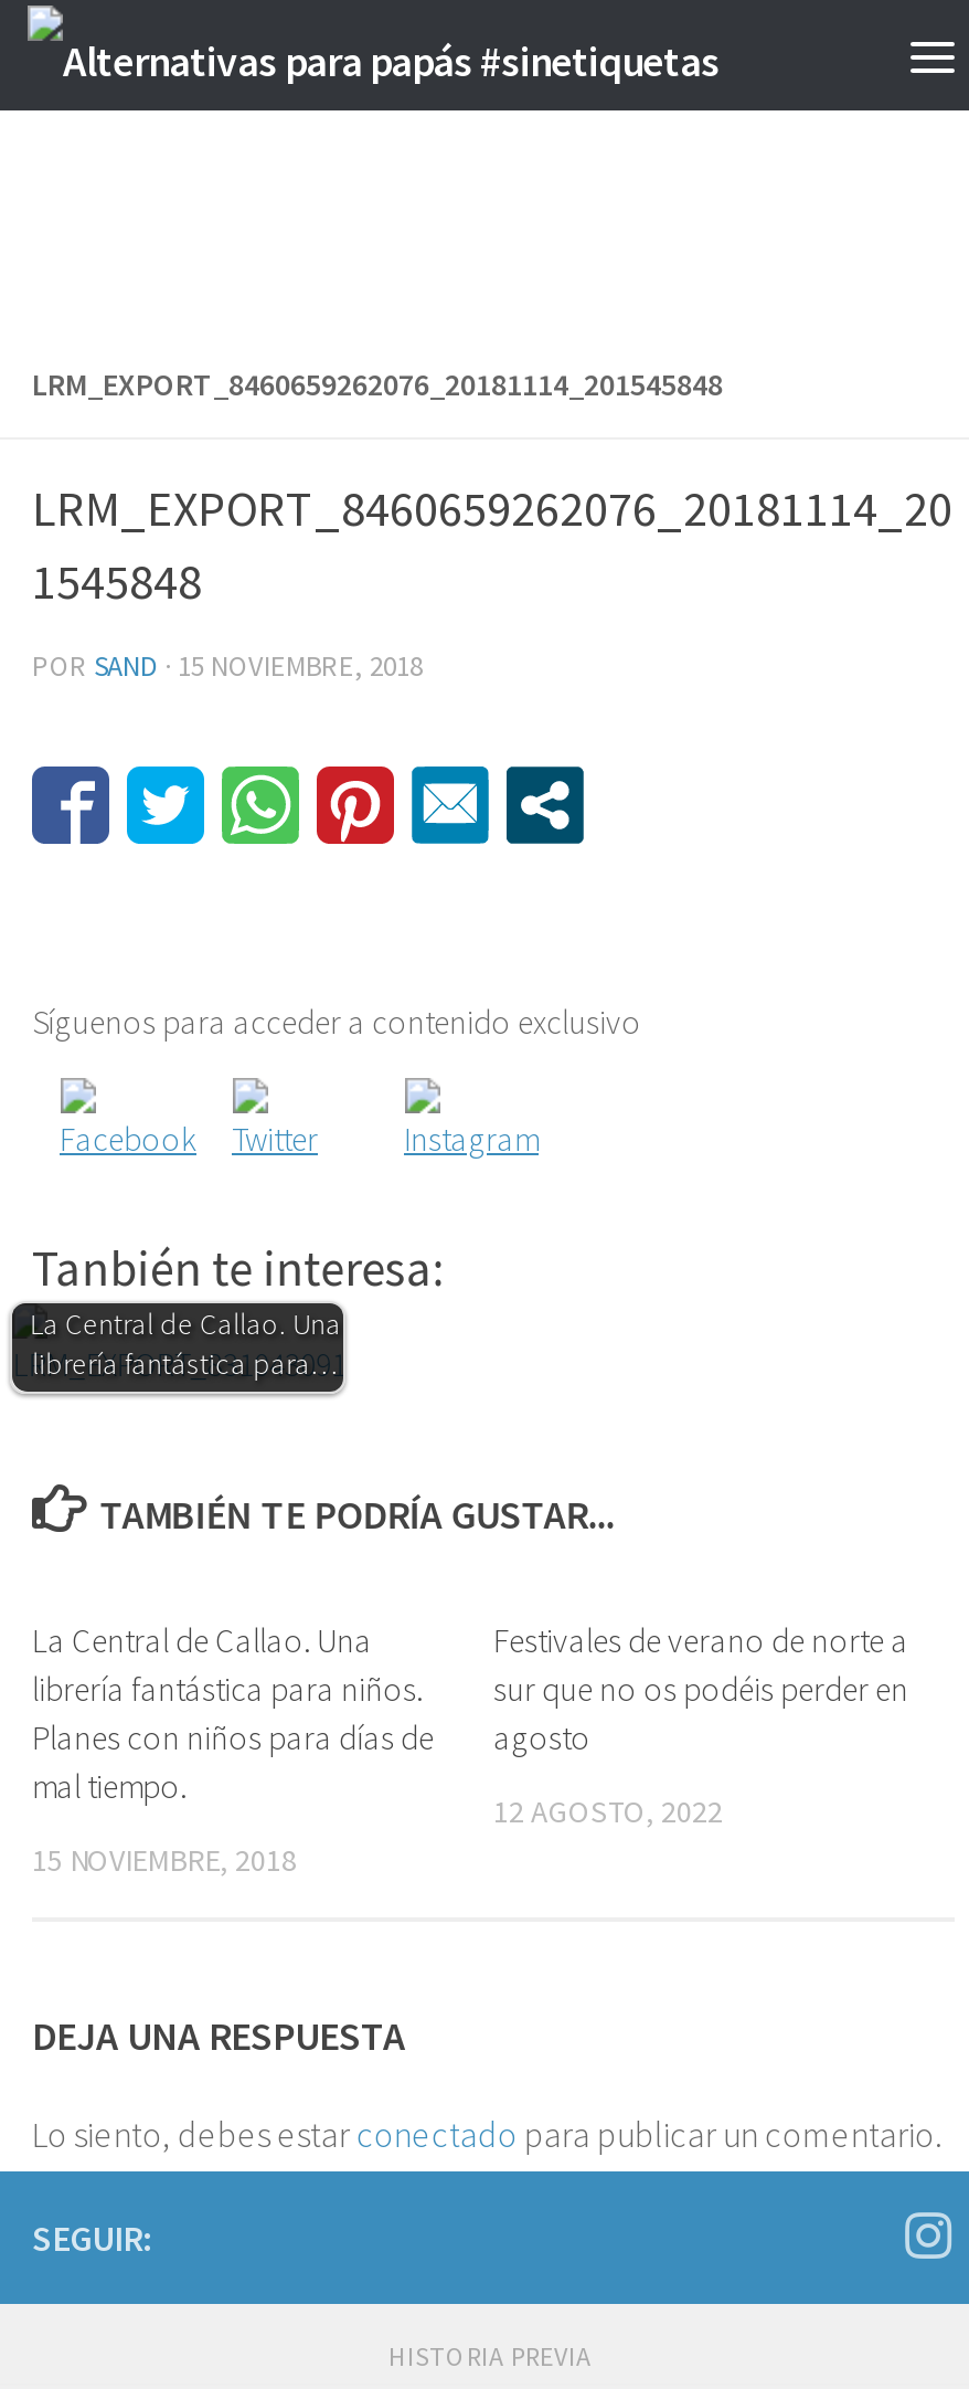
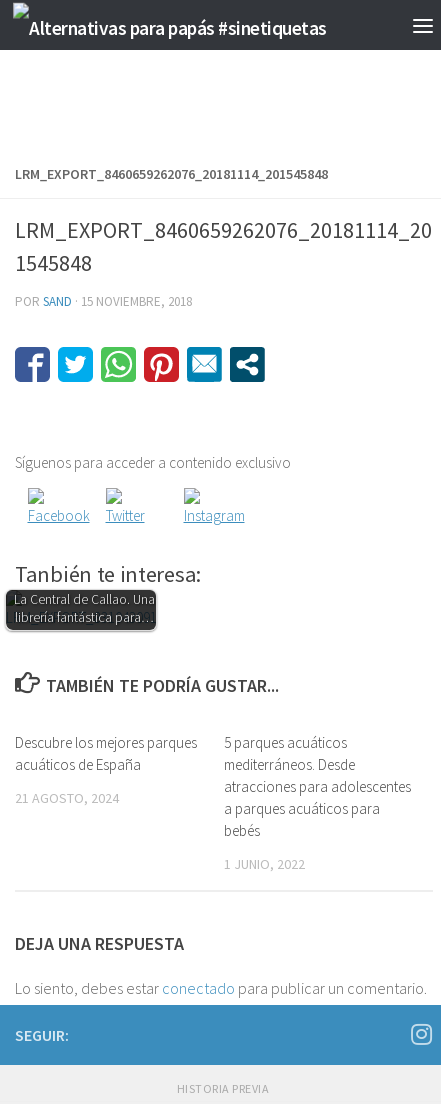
- La Central de Callao. Una
- librería fantástica para niños.
- Planes con niños para días de
- mal tiempo.
+ Descubre los mejores parques
+ acuáticos de España

- Festivales de verano de norte a
- sur que no os podéis perder en
- agosto
+ 5 parques acuáticos
+ mediterráneos. Desde
+ atracciones para adolescentes
+ a parques acuáticos para
+ bebés

- 12 AGOSTO, 2022
+ 1 JUNIO, 2022

- 15 NOVIEMBRE, 2018
+ 21 AGOSTO, 2024
